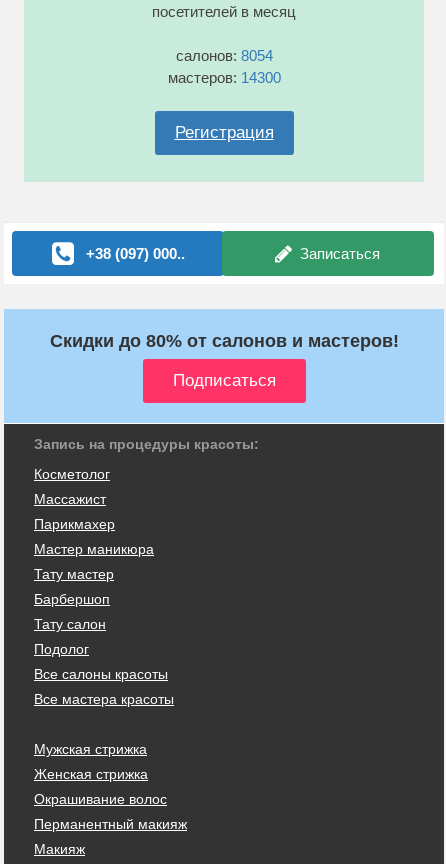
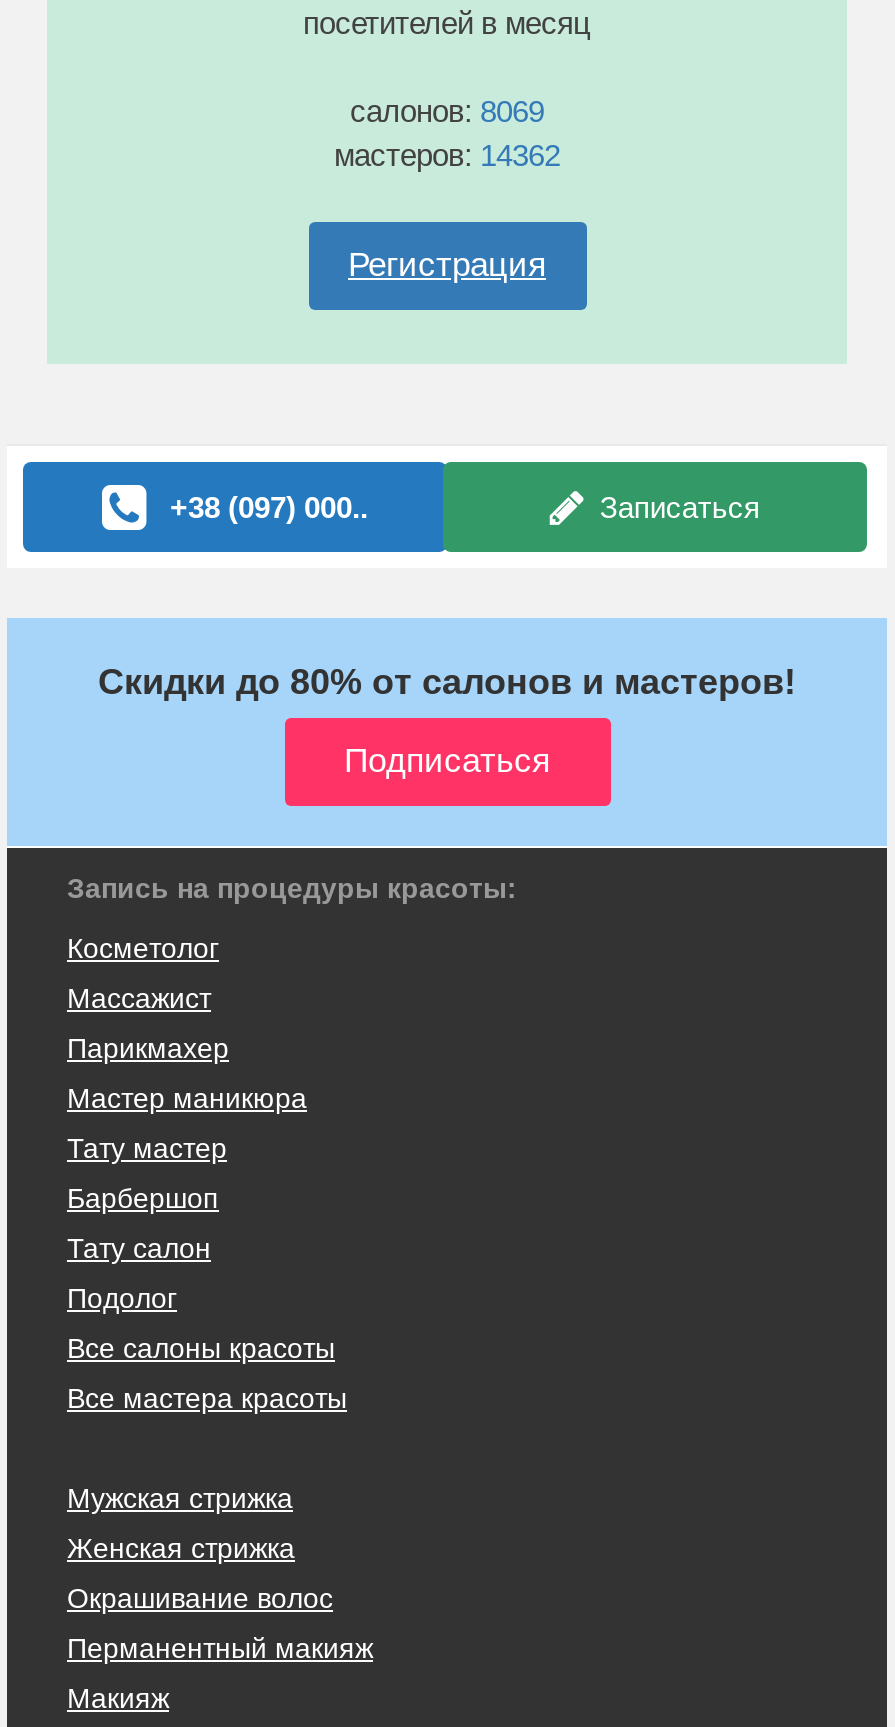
- салонов: 8054
+ салонов: 8069

- мастеров: 14300
+ мастеров: 14362
